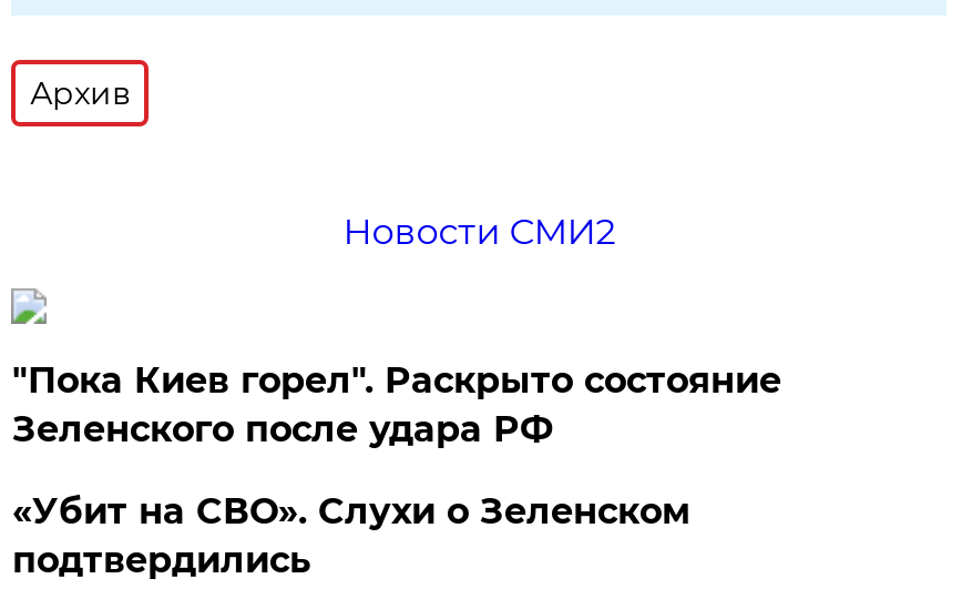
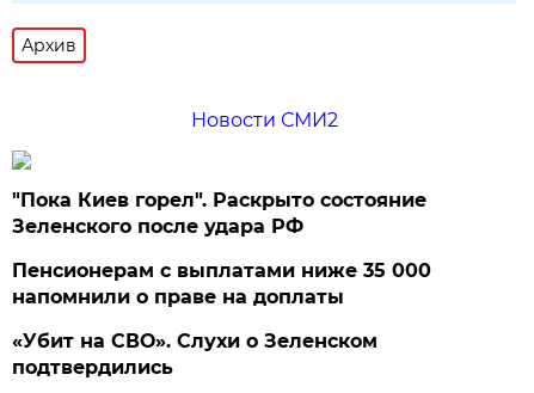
+ Пенсионерам с выплатами ниже 35 000
+ напомнили о праве на доплаты
